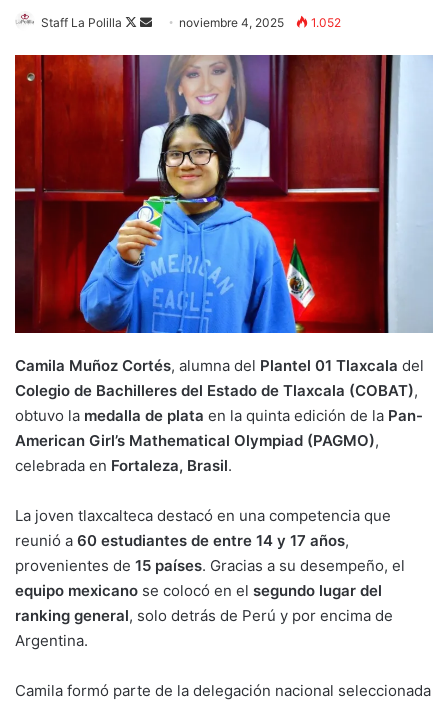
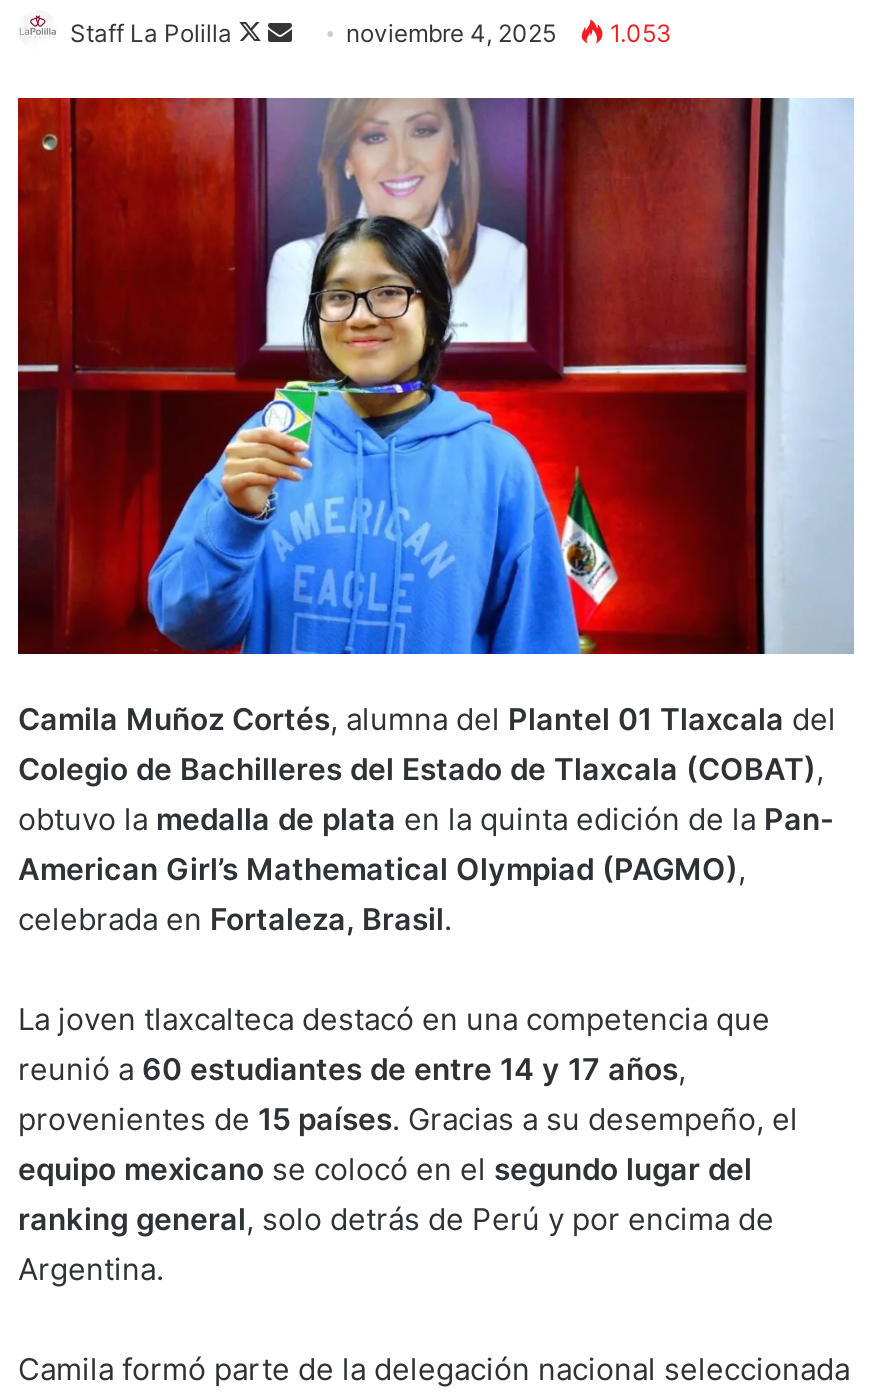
- 1.052
+ 1.053
